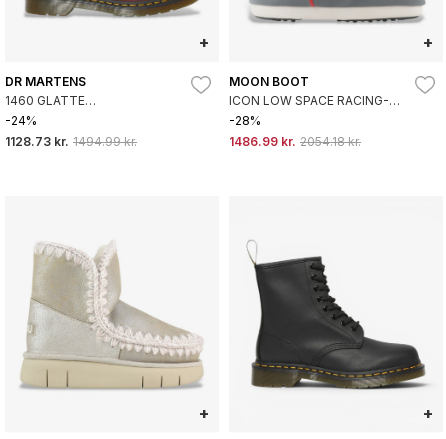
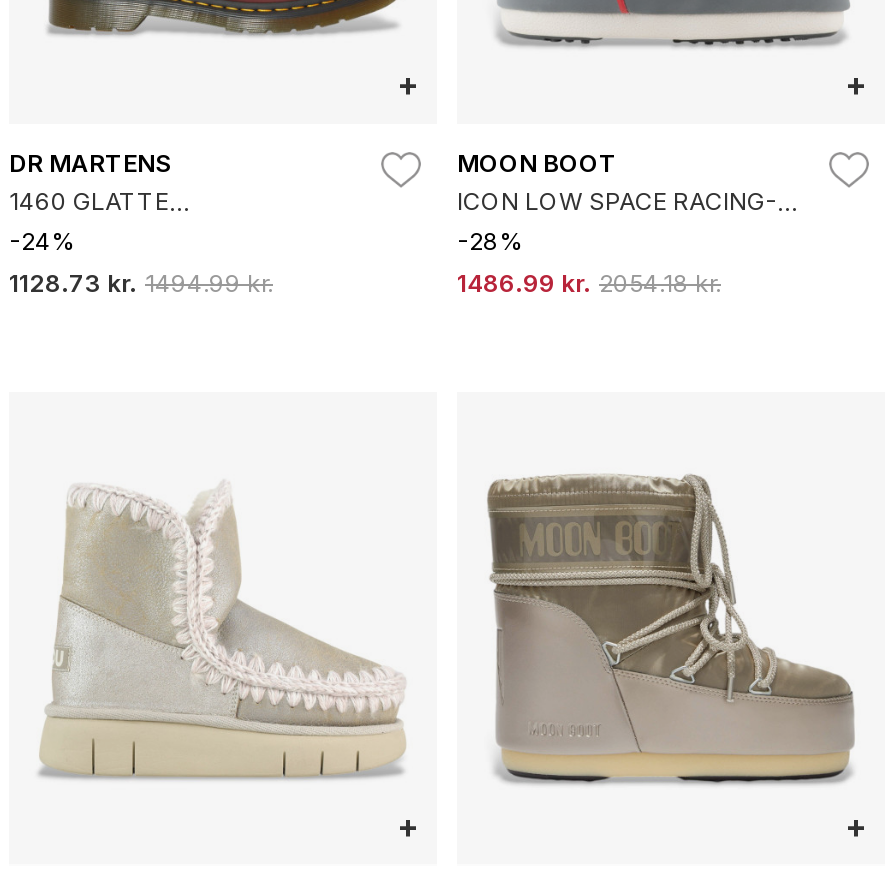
- [image]
+ [image]
